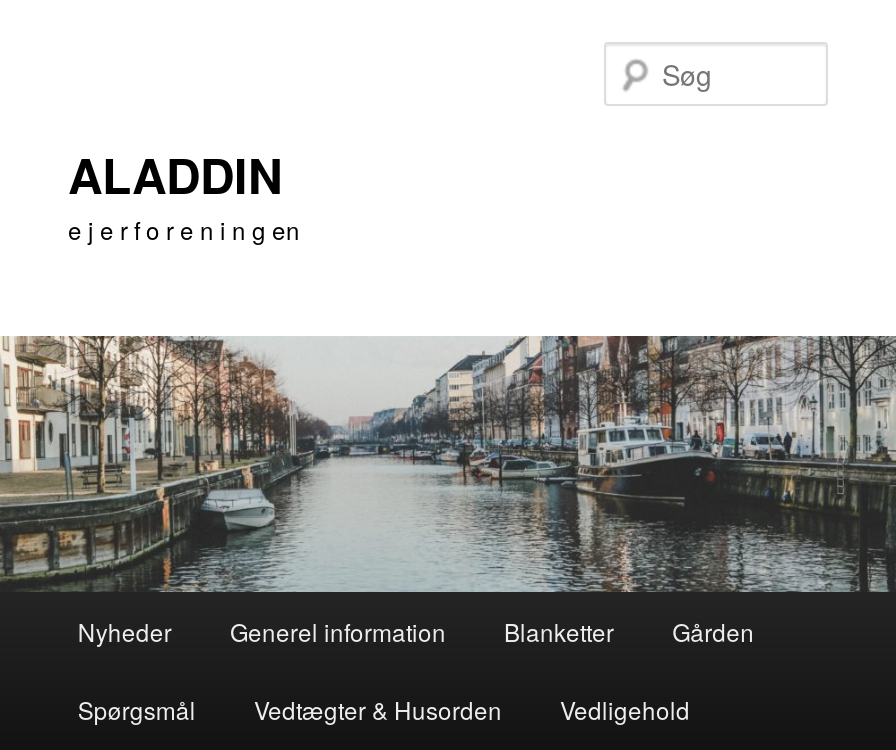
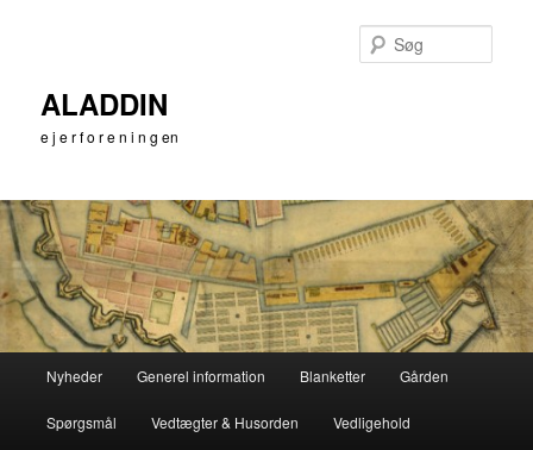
- [image]
+ [image]
